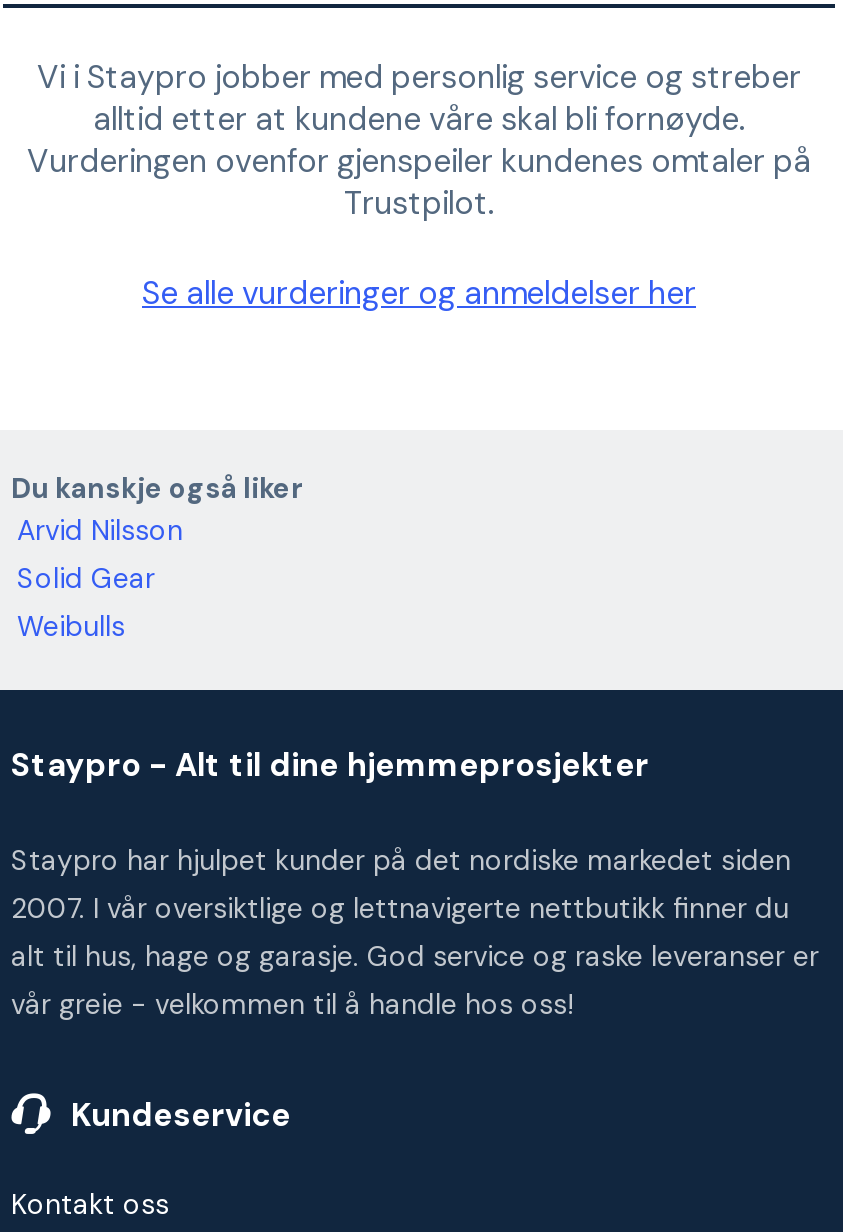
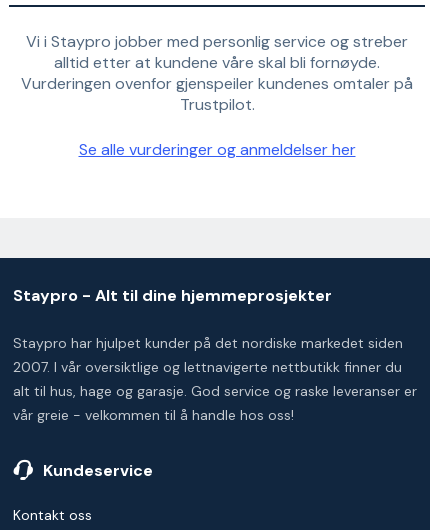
- Du kanskje også liker
- Arvid Nilsson
- Solid Gear
- Weibulls
